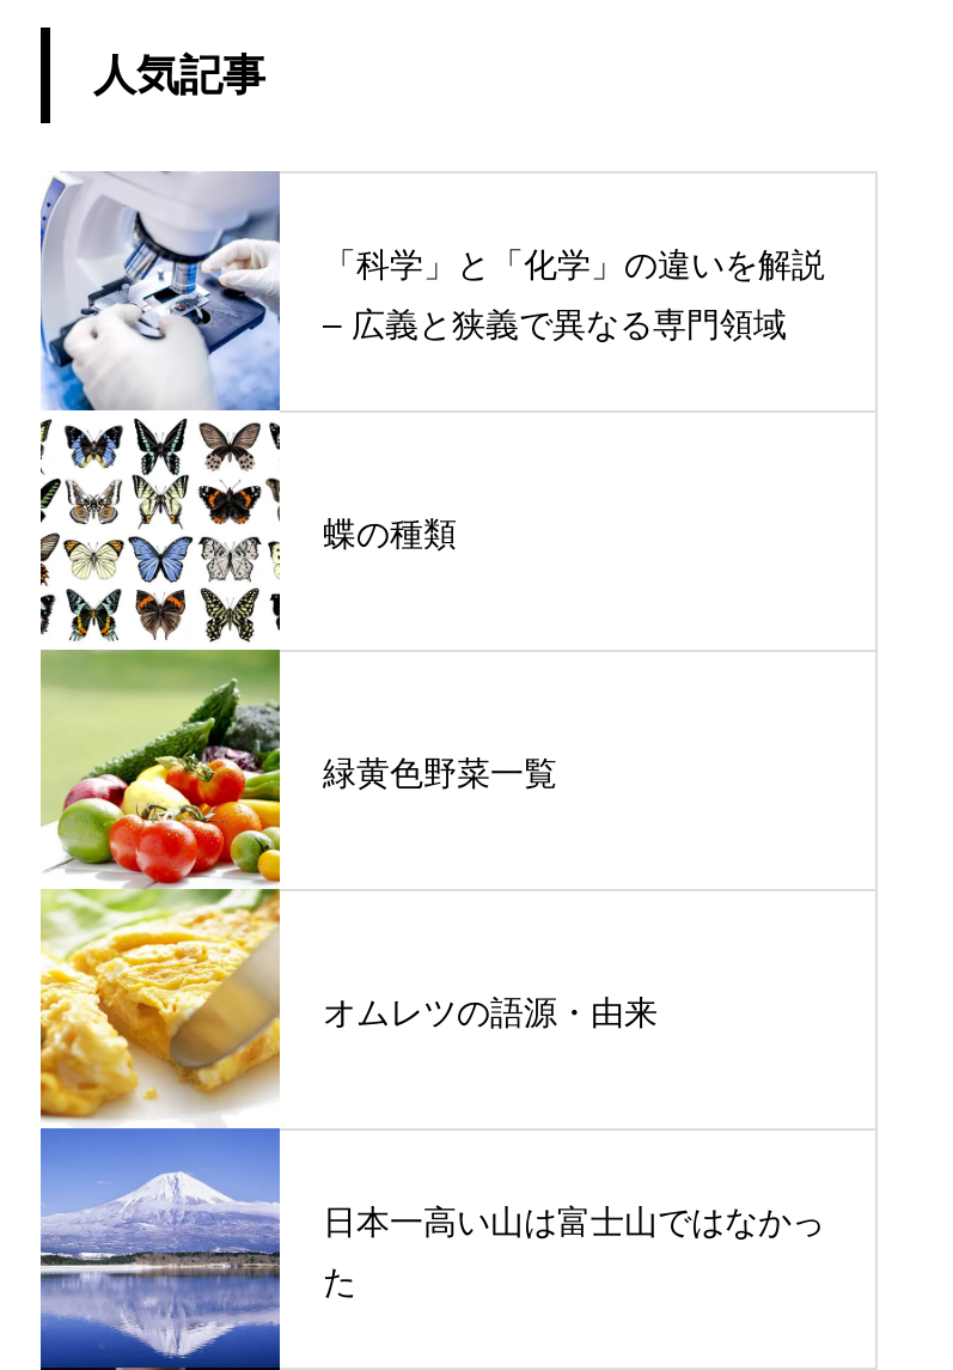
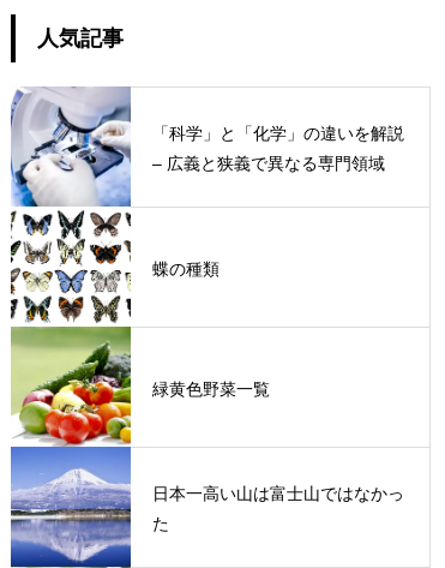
- [image]
- オムレツの語源・由来
